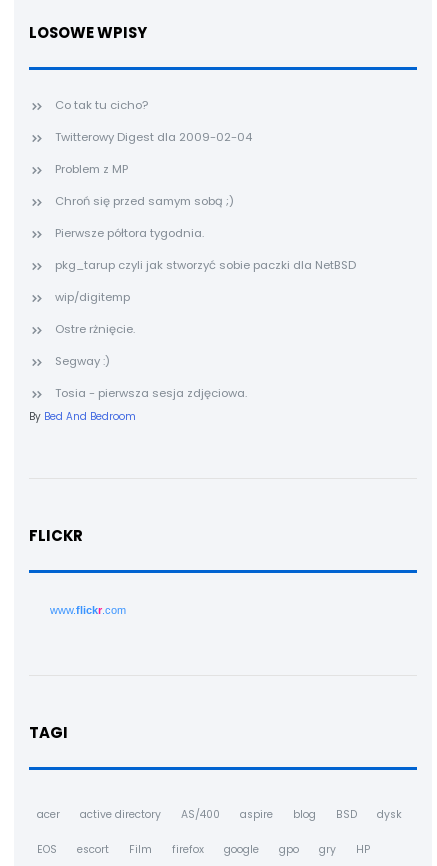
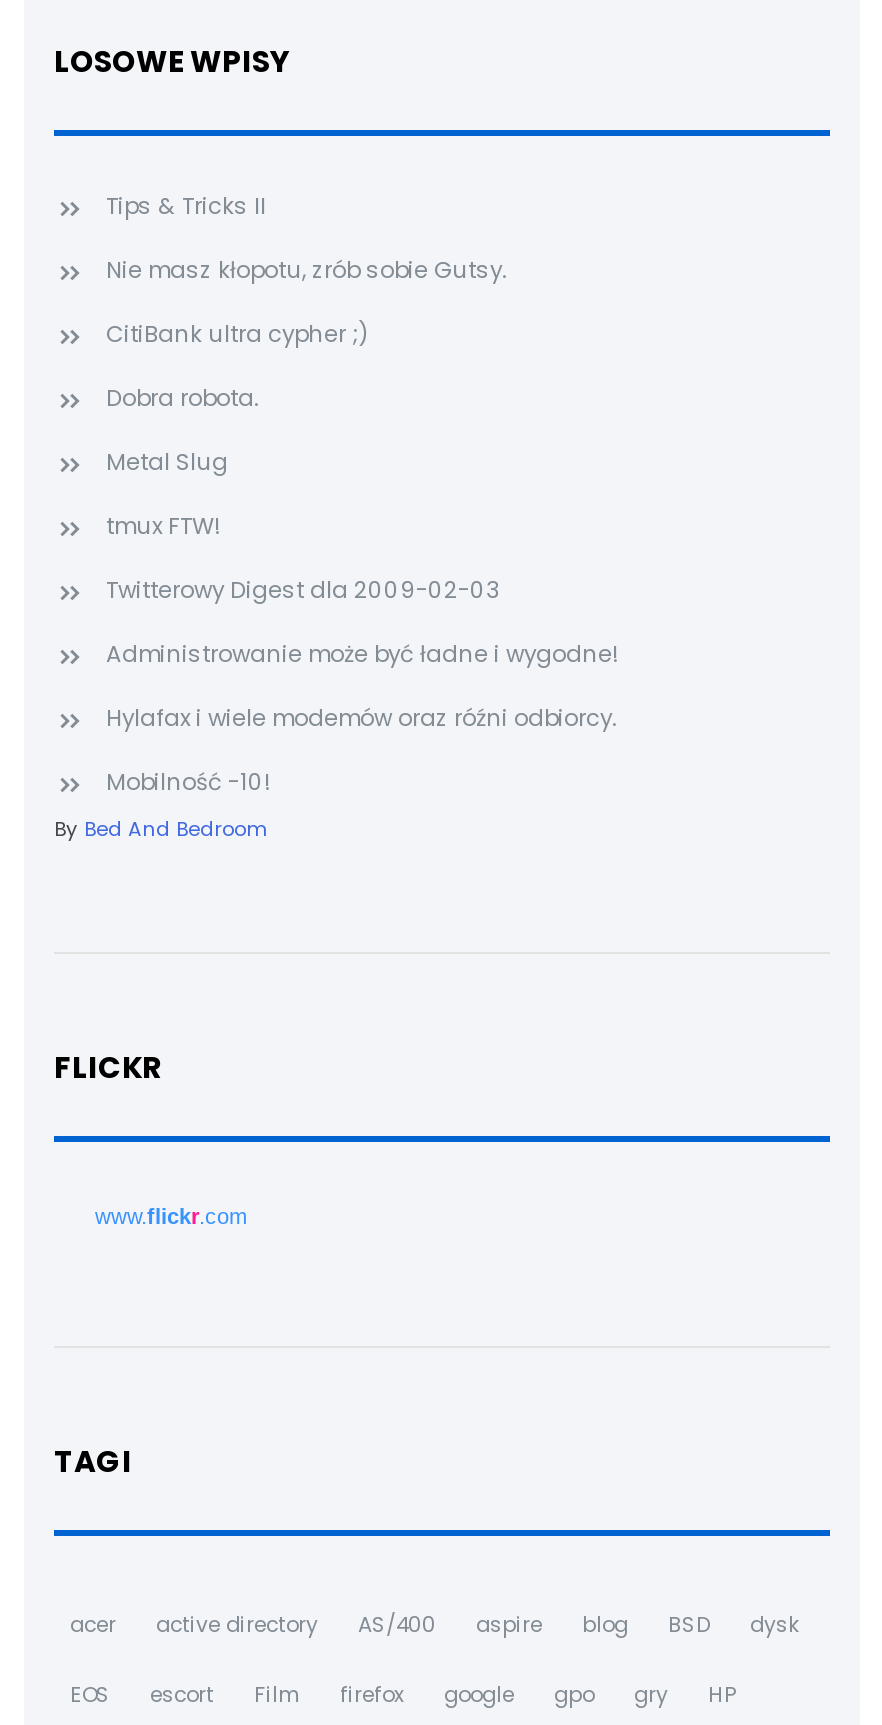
- Co tak tu cicho?
+ Tips & Tricks II

- Twitterowy Digest dla 2009-02-04
+ Nie masz kłopotu, zrób sobie Gutsy.

- Problem z MP
+ CitiBank ultra cypher ;)

- Chroń się przed samym sobą ;)
+ Dobra robota.

- Pierwsze półtora tygodnia.
+ Metal Slug

- pkg_tarup czyli jak stworzyć sobie paczki dla NetBSD
+ tmux FTW!

- wip/digitemp
+ Twitterowy Digest dla 2009-02-03

- Ostre rżnięcie.
+ Administrowanie może być ładne i wygodne!

- Segway :)
+ Hylafax i wiele modemów oraz róźni odbiorcy.

- Tosia - pierwsza sesja zdjęciowa.
+ Mobilność -10!
